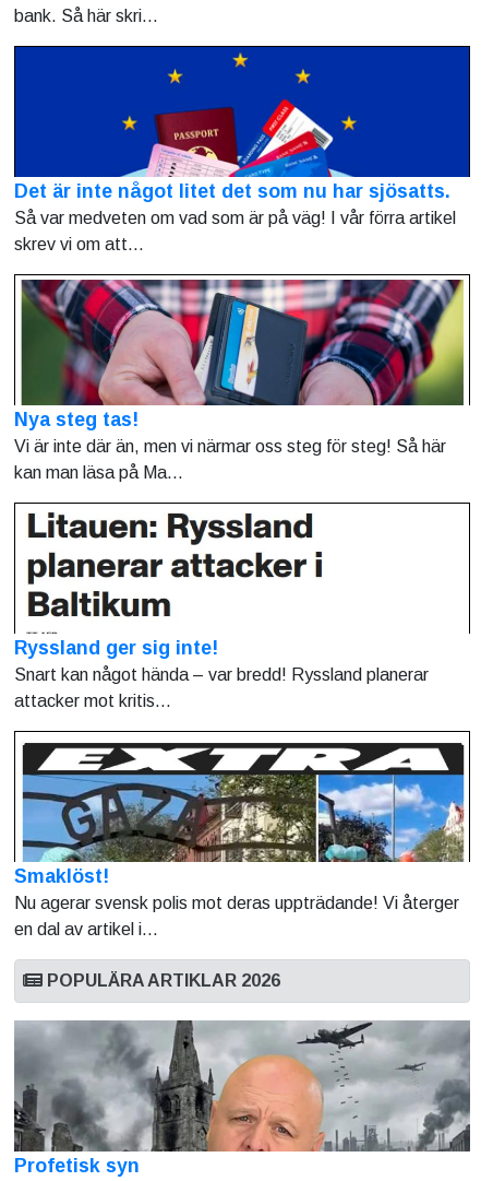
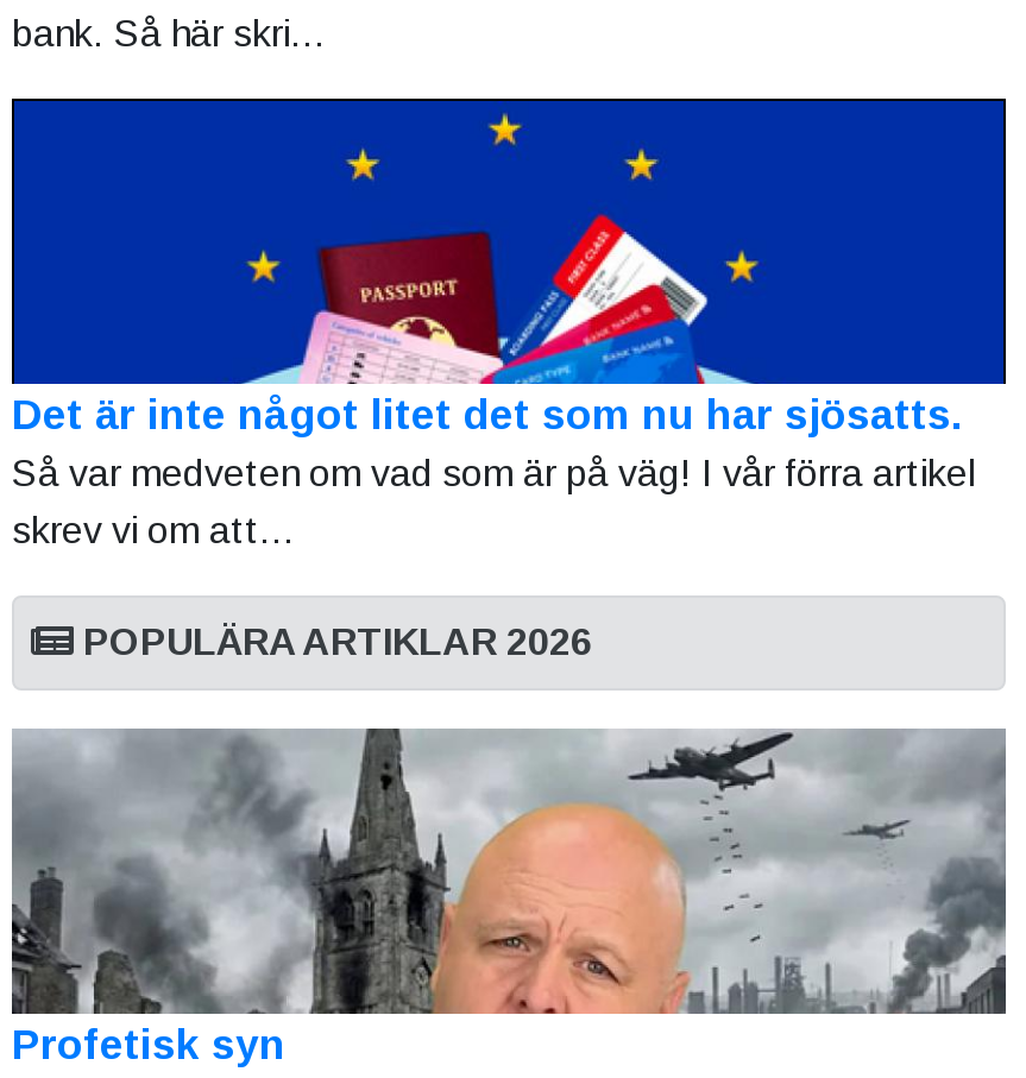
- [image]
- Nya steg tas!
- Vi är inte där än, men vi närmar oss steg för steg! Så här
- kan man läsa på Ma...

- [image]
- Ryssland ger sig inte!
- Snart kan något hända – var bredd! Ryssland planerar
- attacker mot kritis...

- [image]
- Smaklöst!
- Nu agerar svensk polis mot deras uppträdande! Vi återger
- en dal av artikel i...
